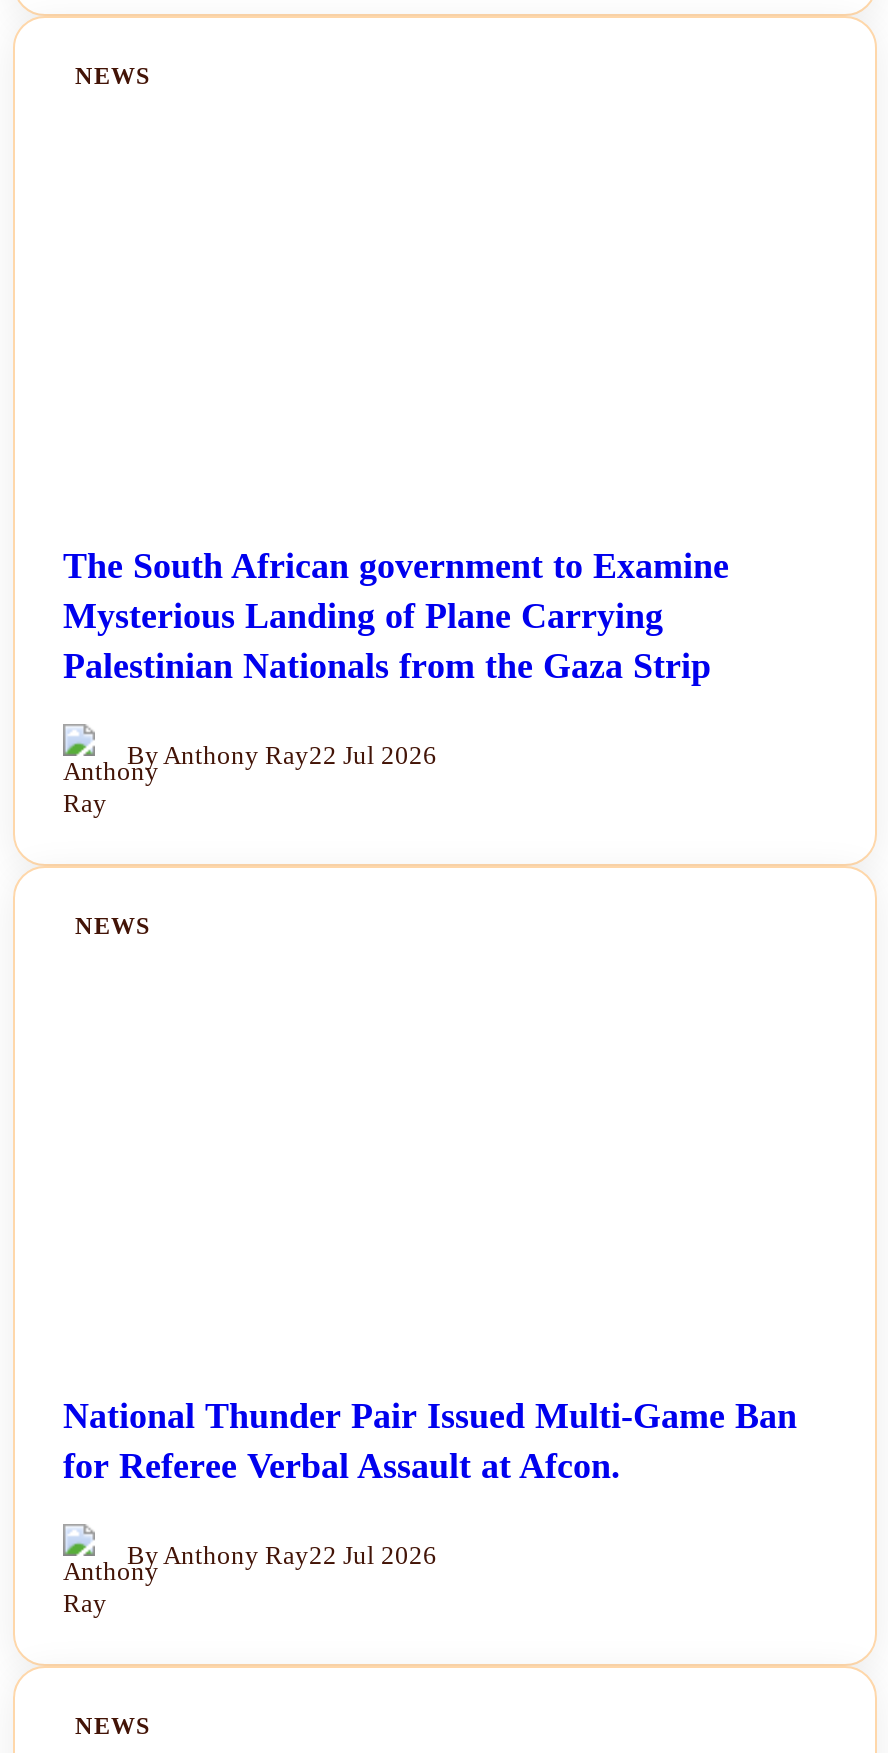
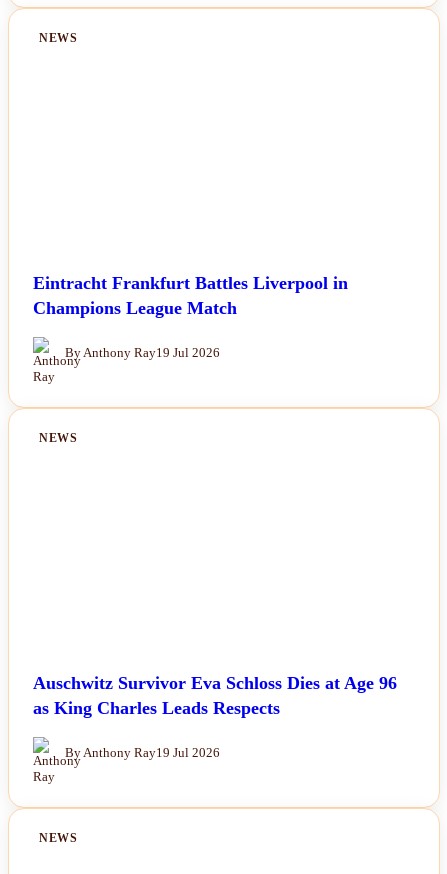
- The South African government to Examine
- Mysterious Landing of Plane Carrying
- Palestinian Nationals from the Gaza Strip
+ Eintracht Frankfurt Battles Liverpool in
+ Champions League Match

- By Anthony Ray22 Jul 2026
+ By Anthony Ray19 Jul 2026

- National Thunder Pair Issued Multi-Game Ban
- for Referee Verbal Assault at Afcon.
+ Auschwitz Survivor Eva Schloss Dies at Age 96
+ as King Charles Leads Respects

- By Anthony Ray22 Jul 2026
+ By Anthony Ray19 Jul 2026
